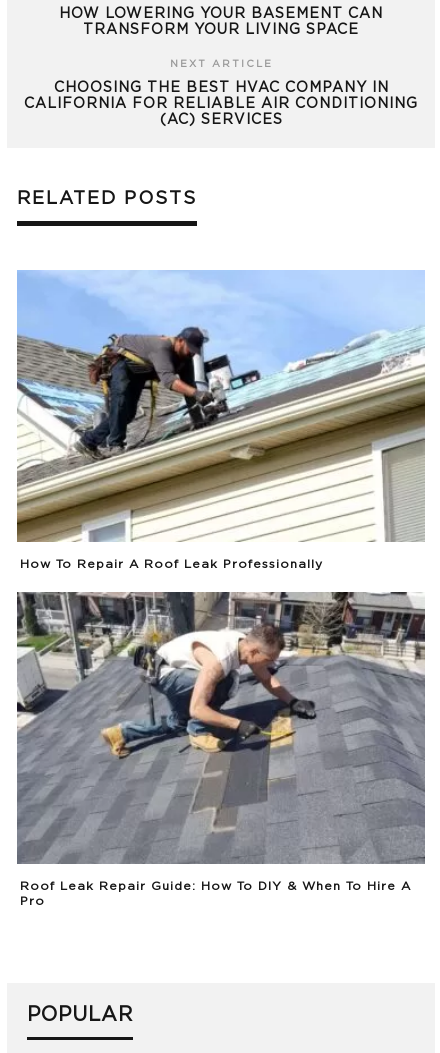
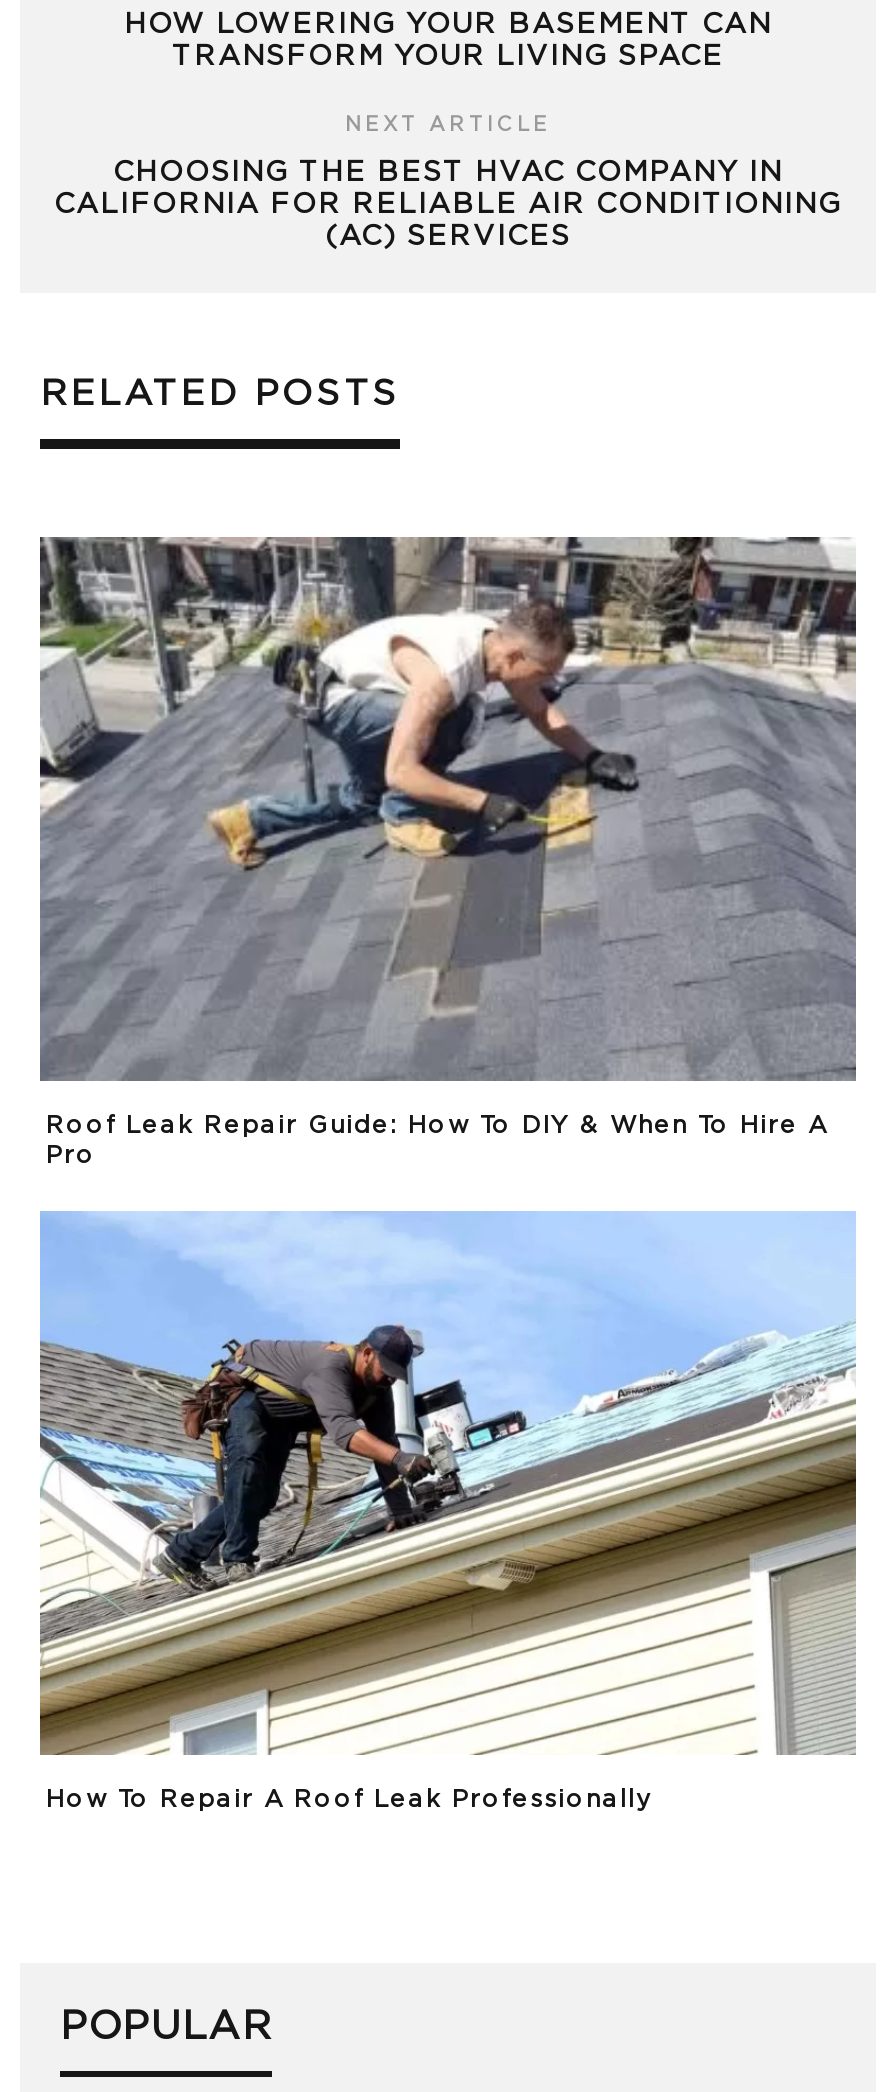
moved down: [image] | How To Repair A Roof Leak Professionally

moved up: [image] | Roof Leak Repair Guide: How To DIY & When To Hire A | Pro
